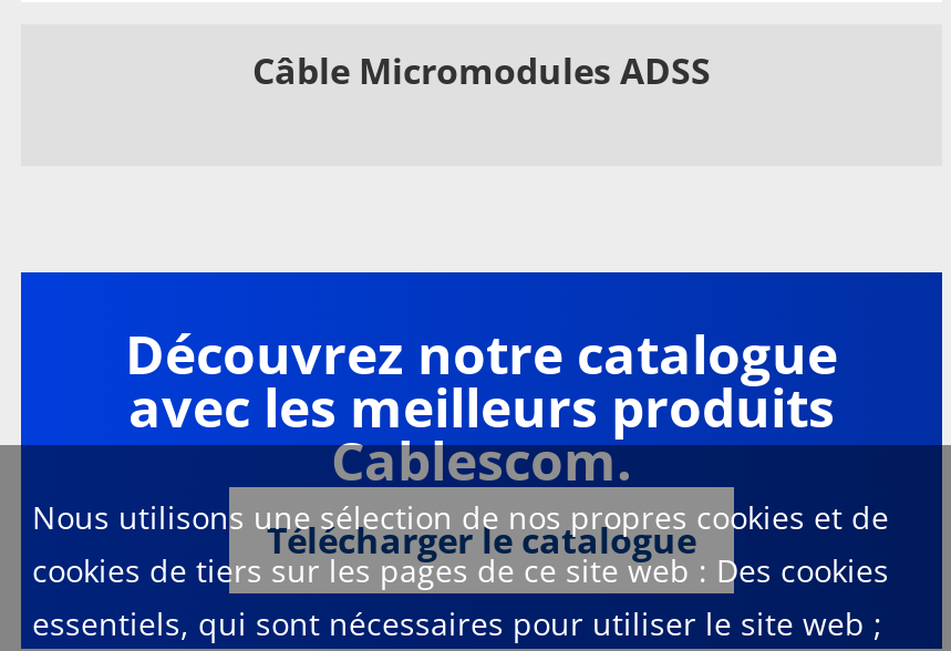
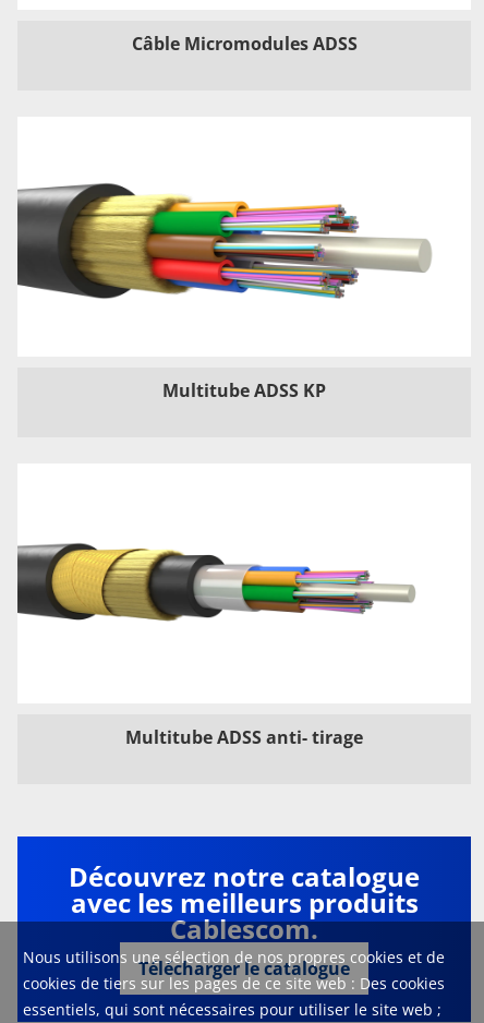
+ [image]

+ [image]

+ Multitube ADSS anti- tirage

+ Multitube ADSS KP
